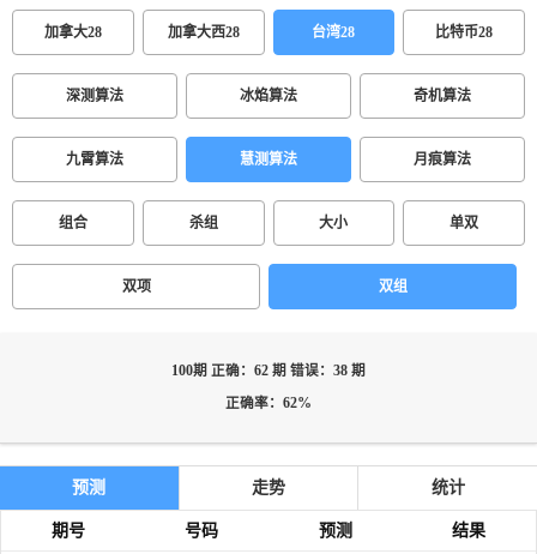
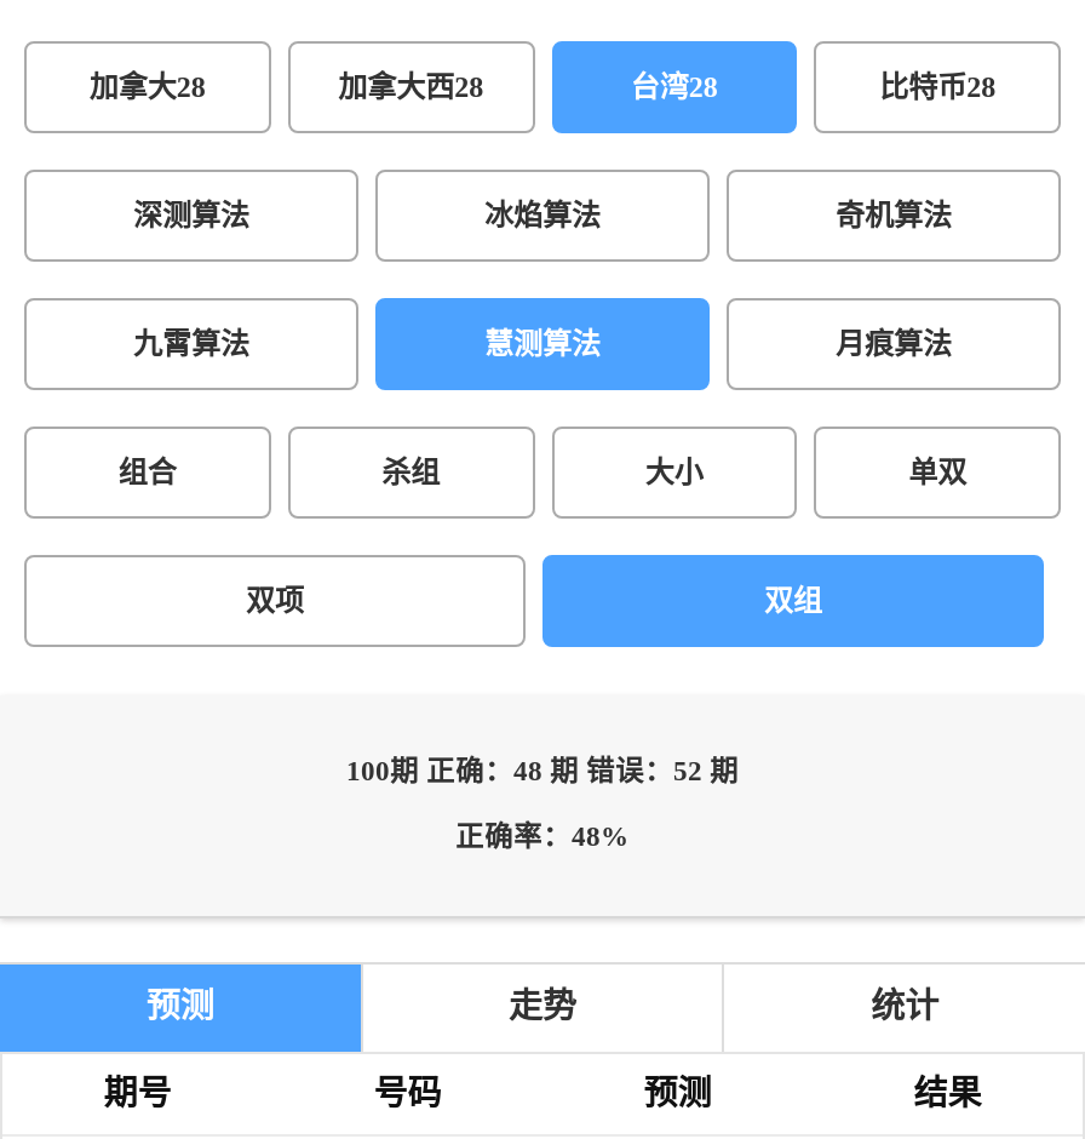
- 100期 正确：62 期 错误：38 期
+ 100期 正确：48 期 错误：52 期

- 正确率：62%
+ 正确率：48%
